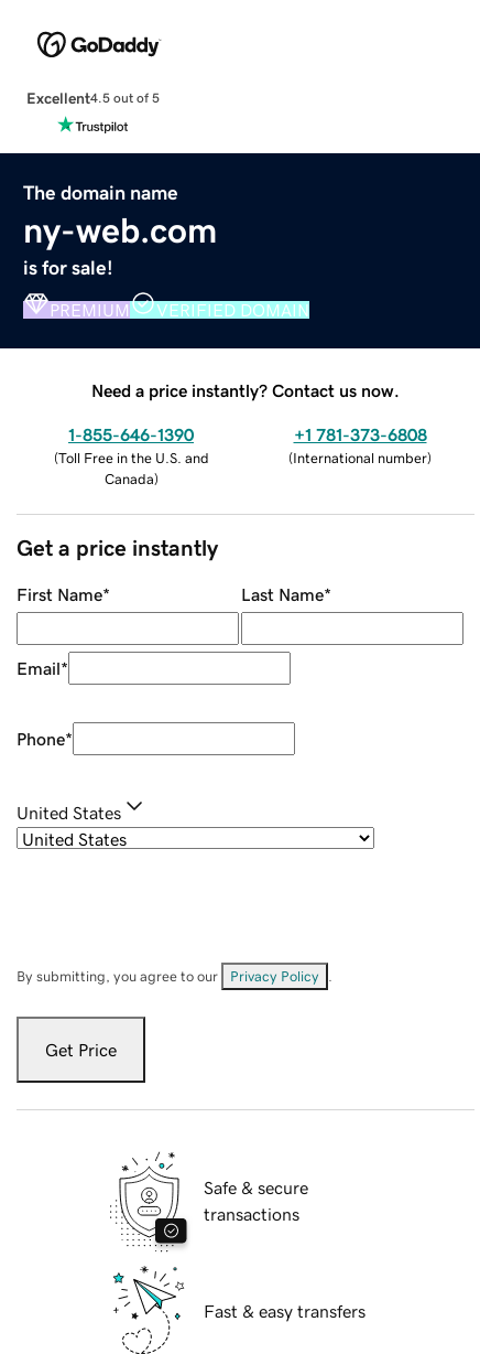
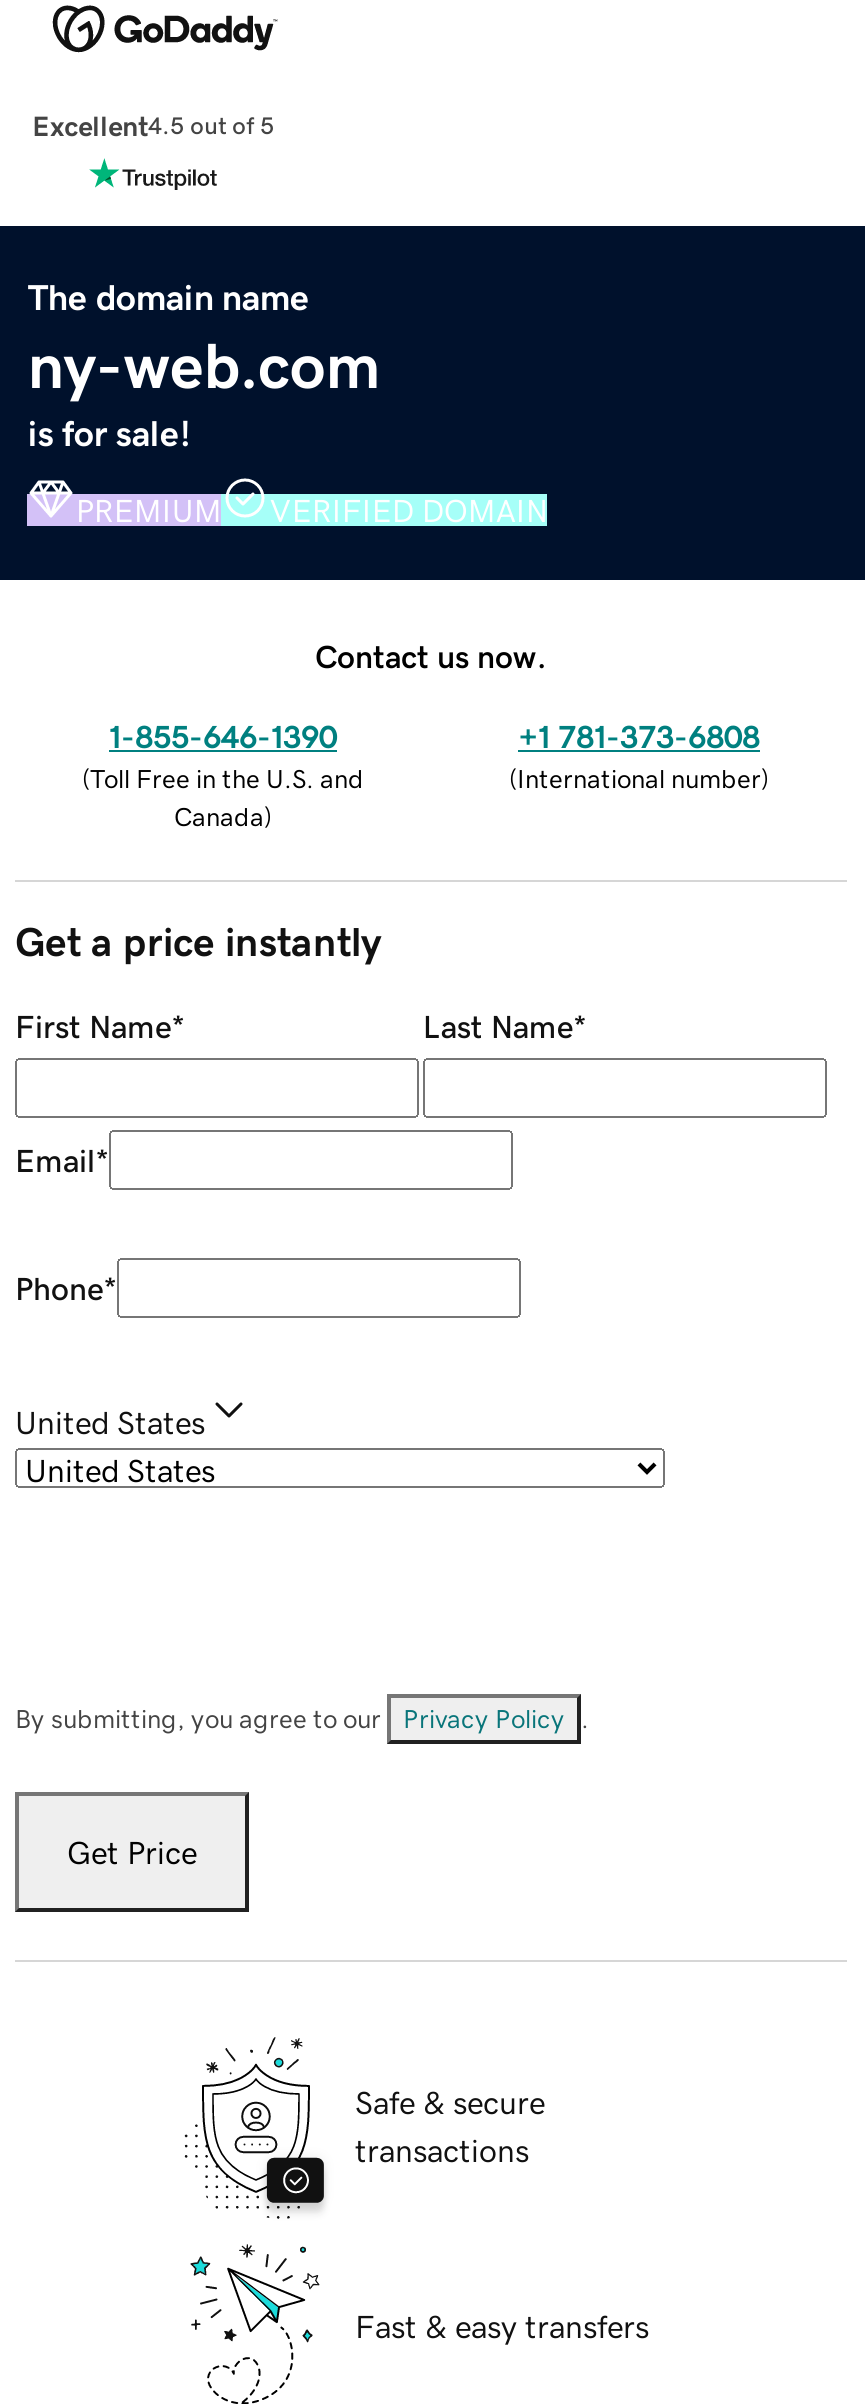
- Need a price instantly? Contact us now.
+ Contact us now.
